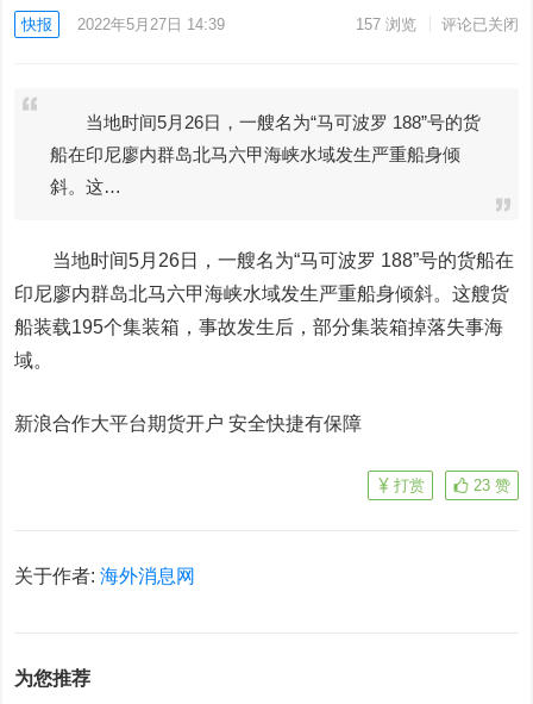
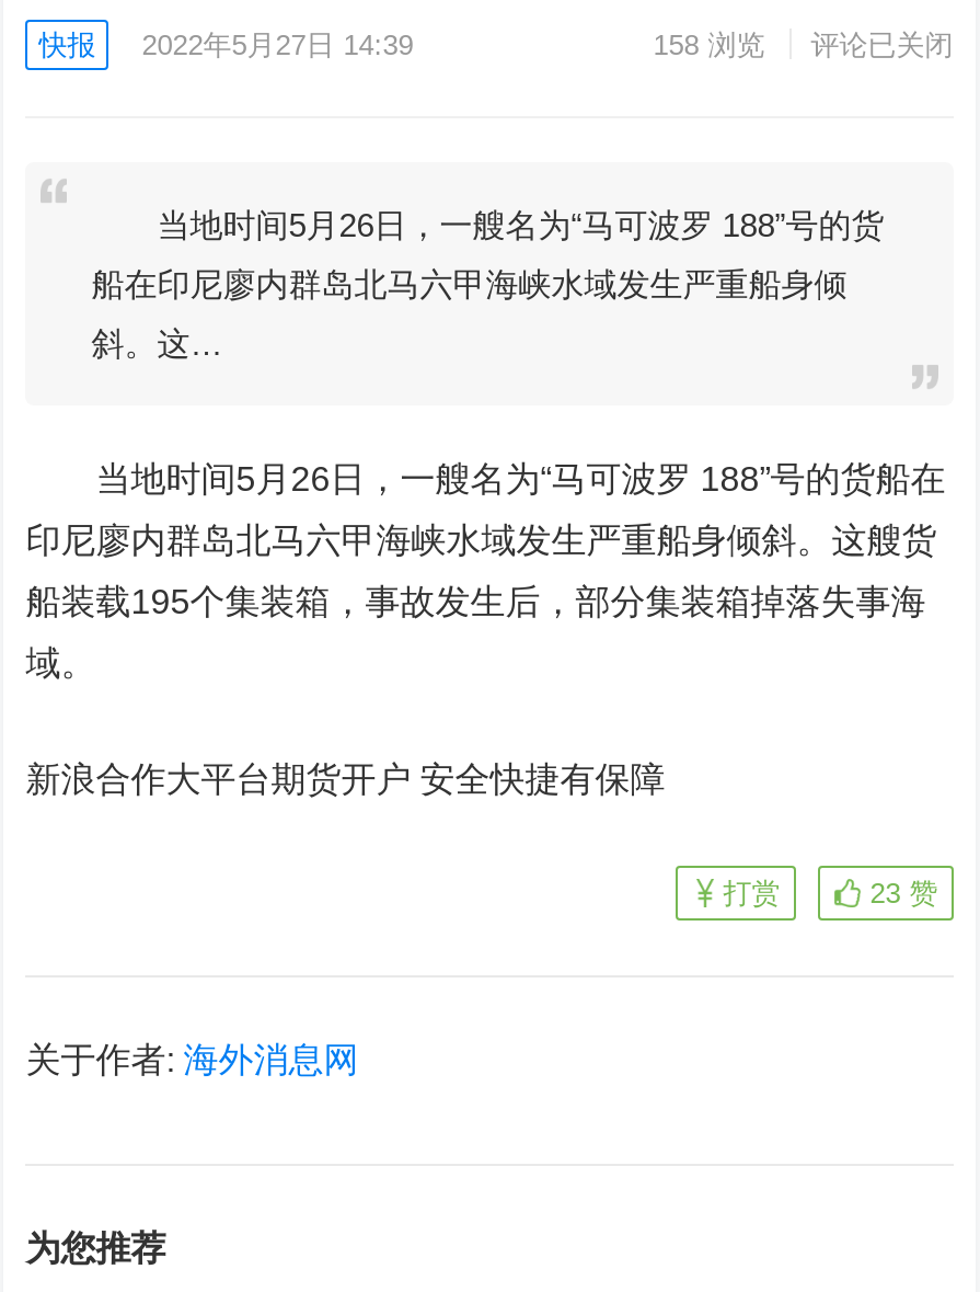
- 157浏览 评论已关闭
+ 158浏览 评论已关闭
